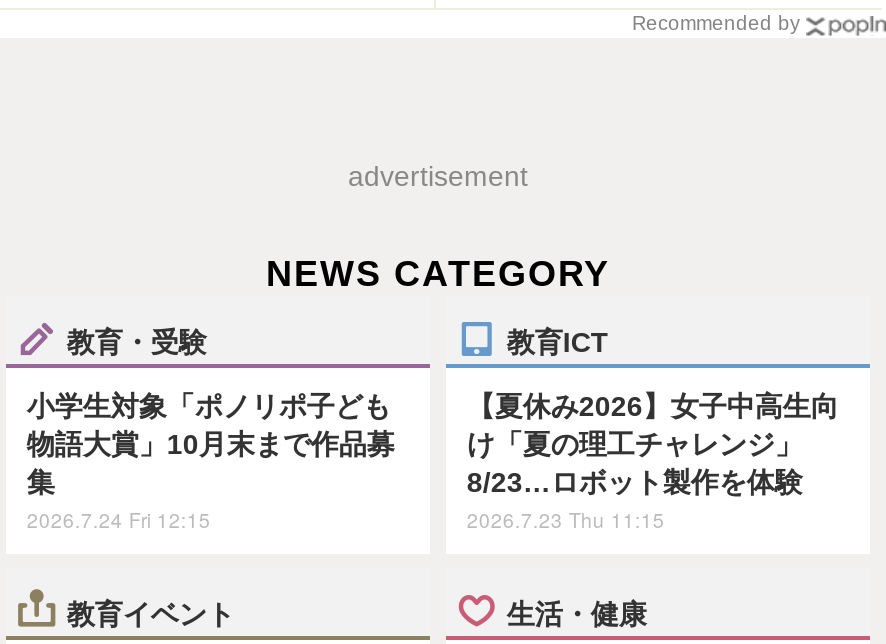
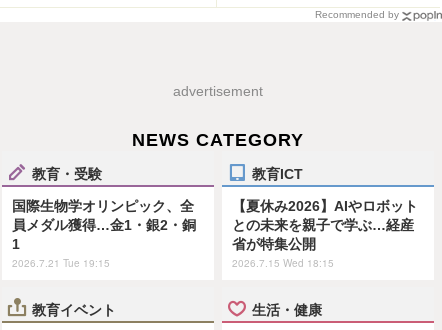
- 小学生対象「ポノリポ子ども
- 物語大賞」10月末まで作品募
- 集
- 2026.7.24 Fri 12:15
+ 国際生物学オリンピック、全
+ 員メダル獲得…金1・銀2・銅
+ 1
+ 2026.7.21 Tue 19:15

- 【夏休み2026】女子中高生向
- け「夏の理工チャレンジ」
- 8/23…ロボット製作を体験
- 2026.7.23 Thu 11:15
+ 【夏休み2026】AIやロボット
+ との未来を親子で学ぶ…経産
+ 省が特集公開
+ 2026.7.15 Wed 18:15
